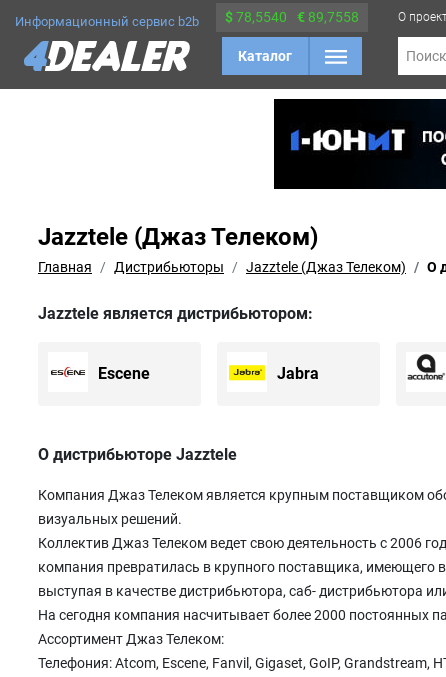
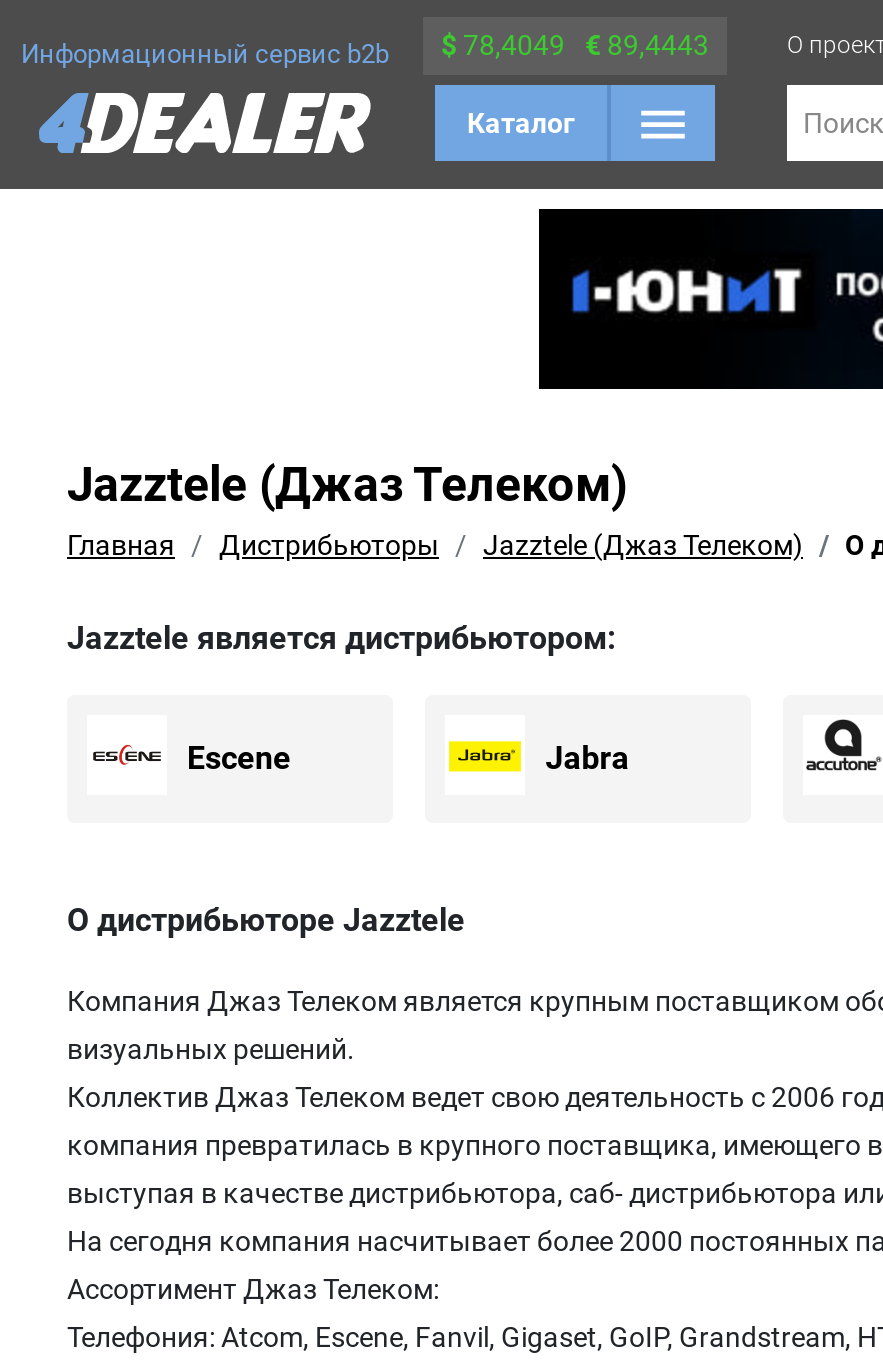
- $78,5540
+ $78,4049

- €89,7558
+ €89,4443
